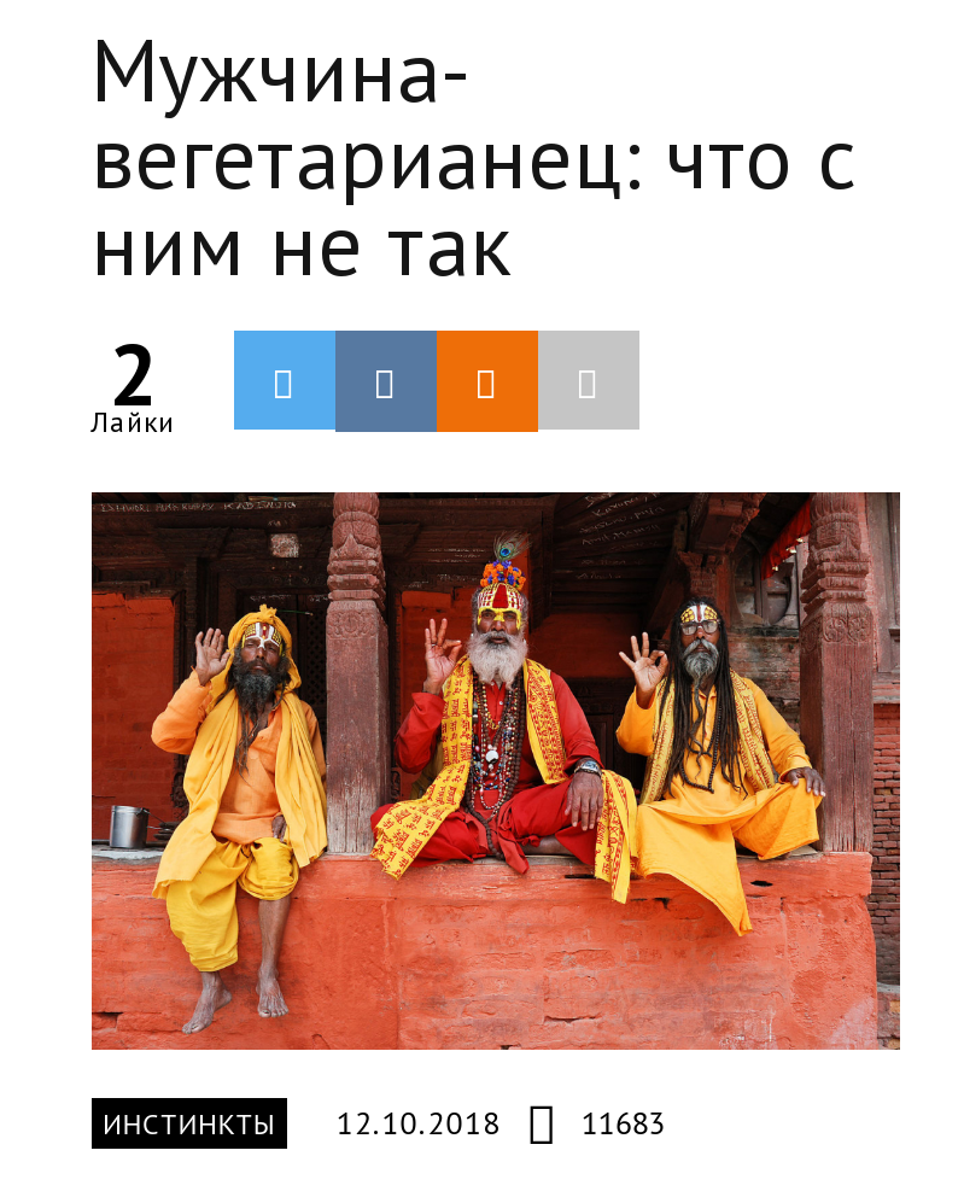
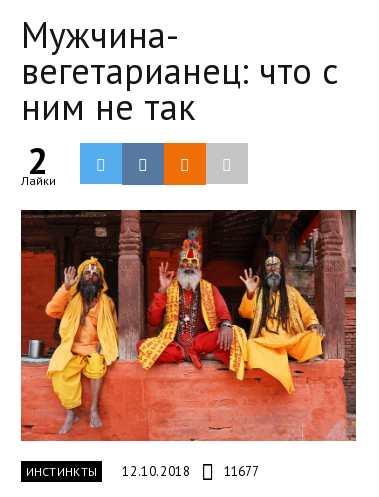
- ИНСТИНКТЫ 12.10.2018 11683
+ ИНСТИНКТЫ 12.10.2018 11677
